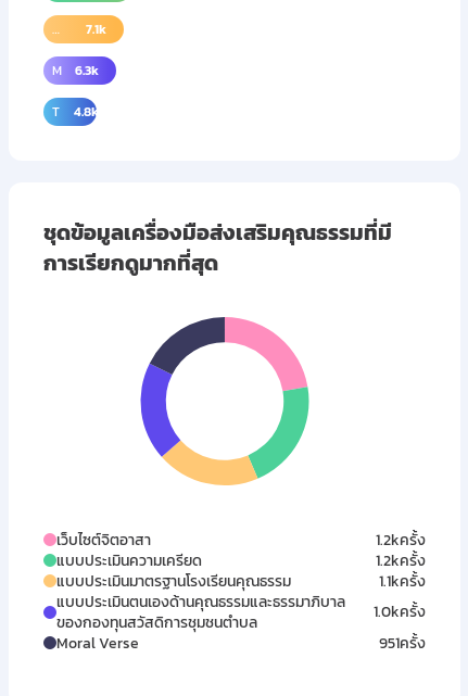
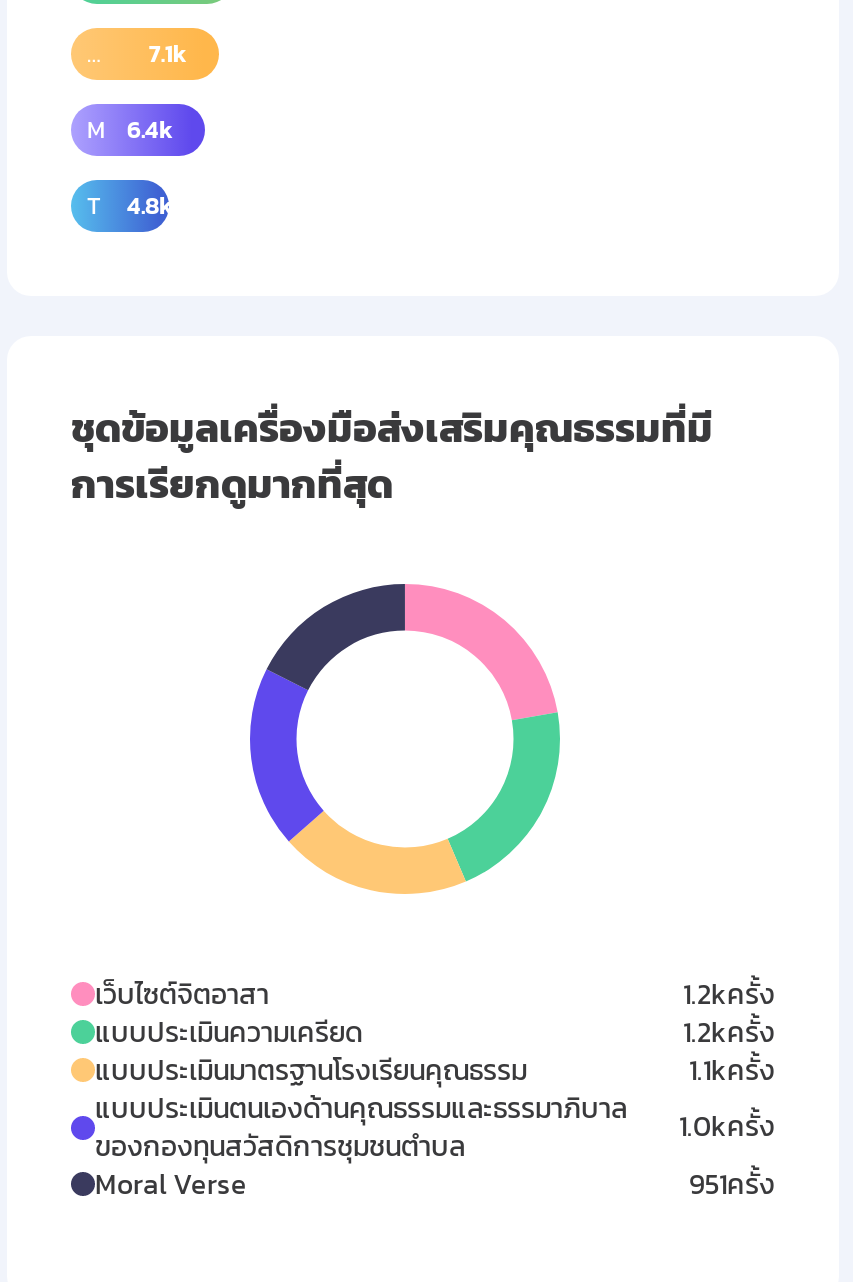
- 6.3k
+ 6.4k
